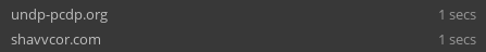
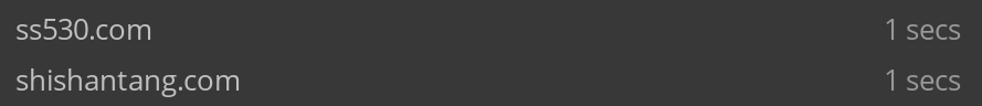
- undp-pcdp.org
+ ss530.com

- shavvcor.com
+ shishantang.com
